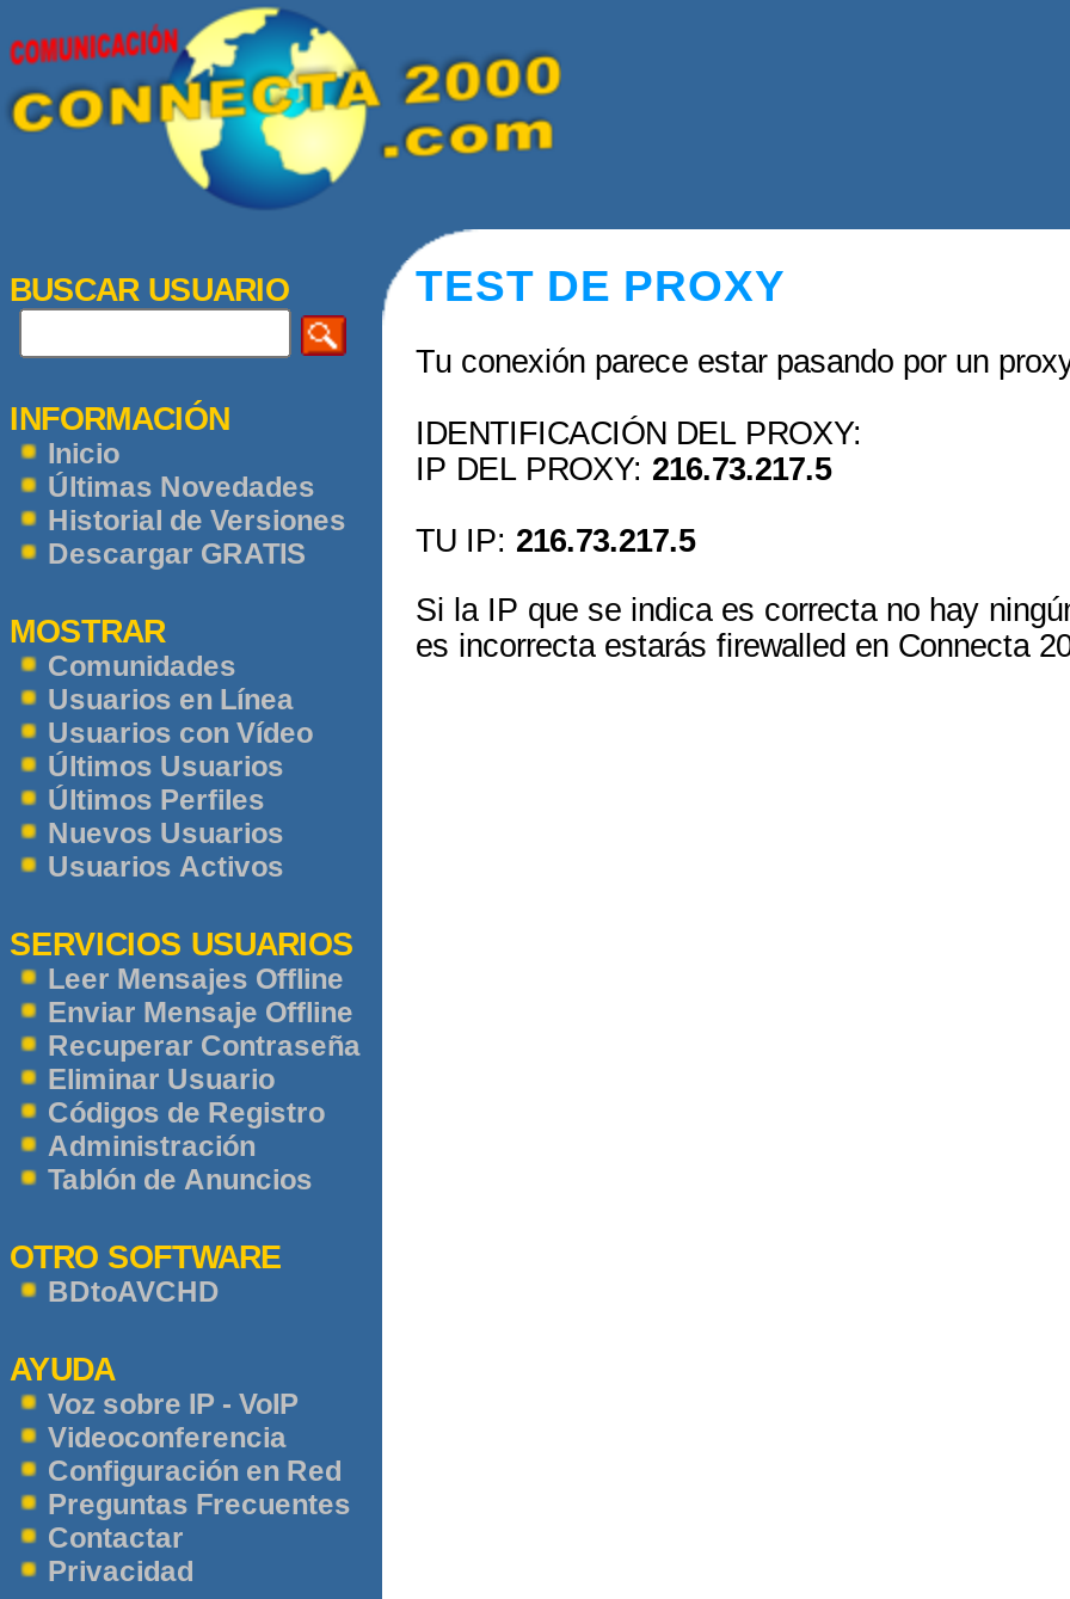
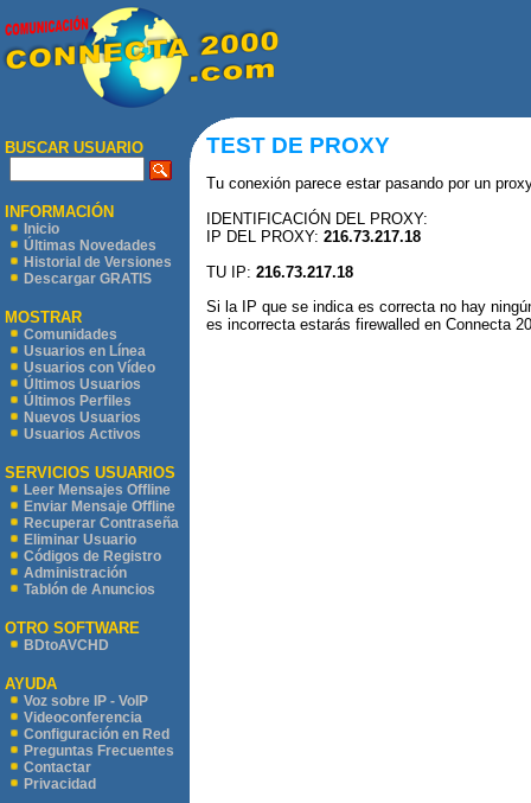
- IP DEL PROXY: 216.73.217.5
+ IP DEL PROXY: 216.73.217.18

- TU IP: 216.73.217.5
+ TU IP: 216.73.217.18
